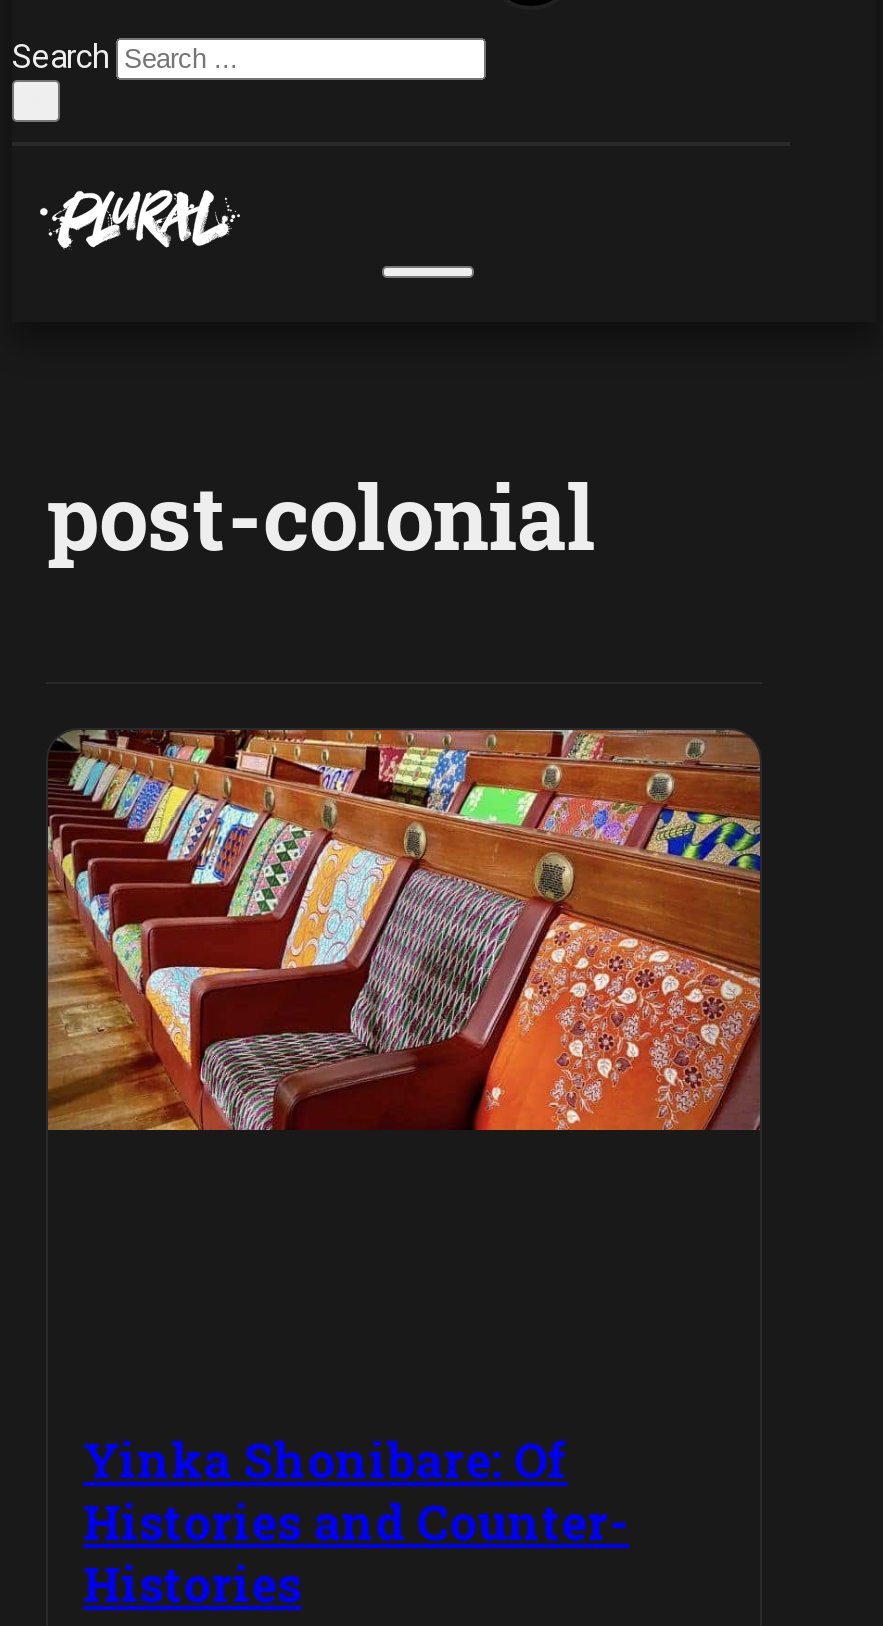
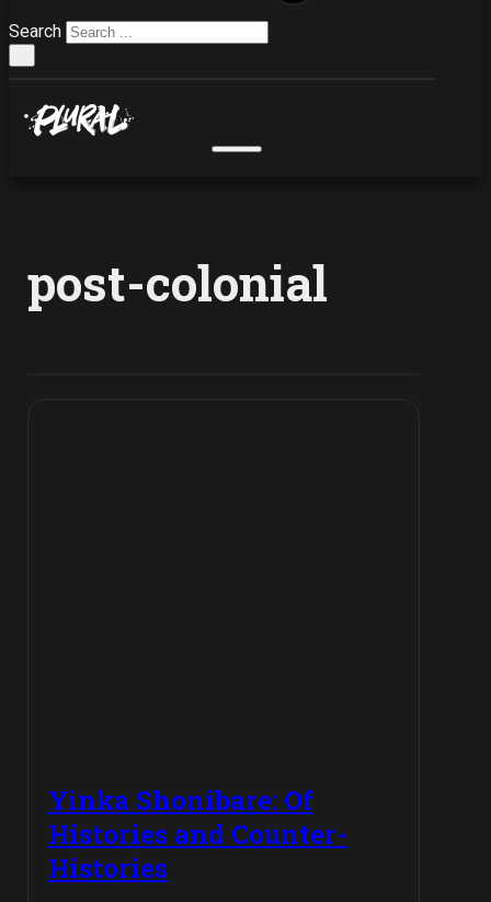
- [image]
